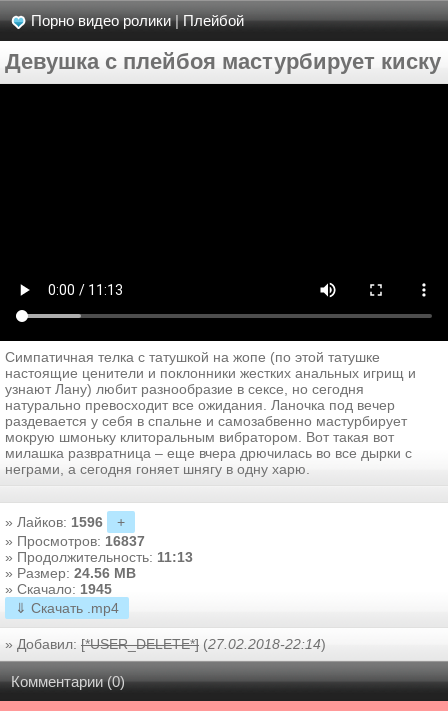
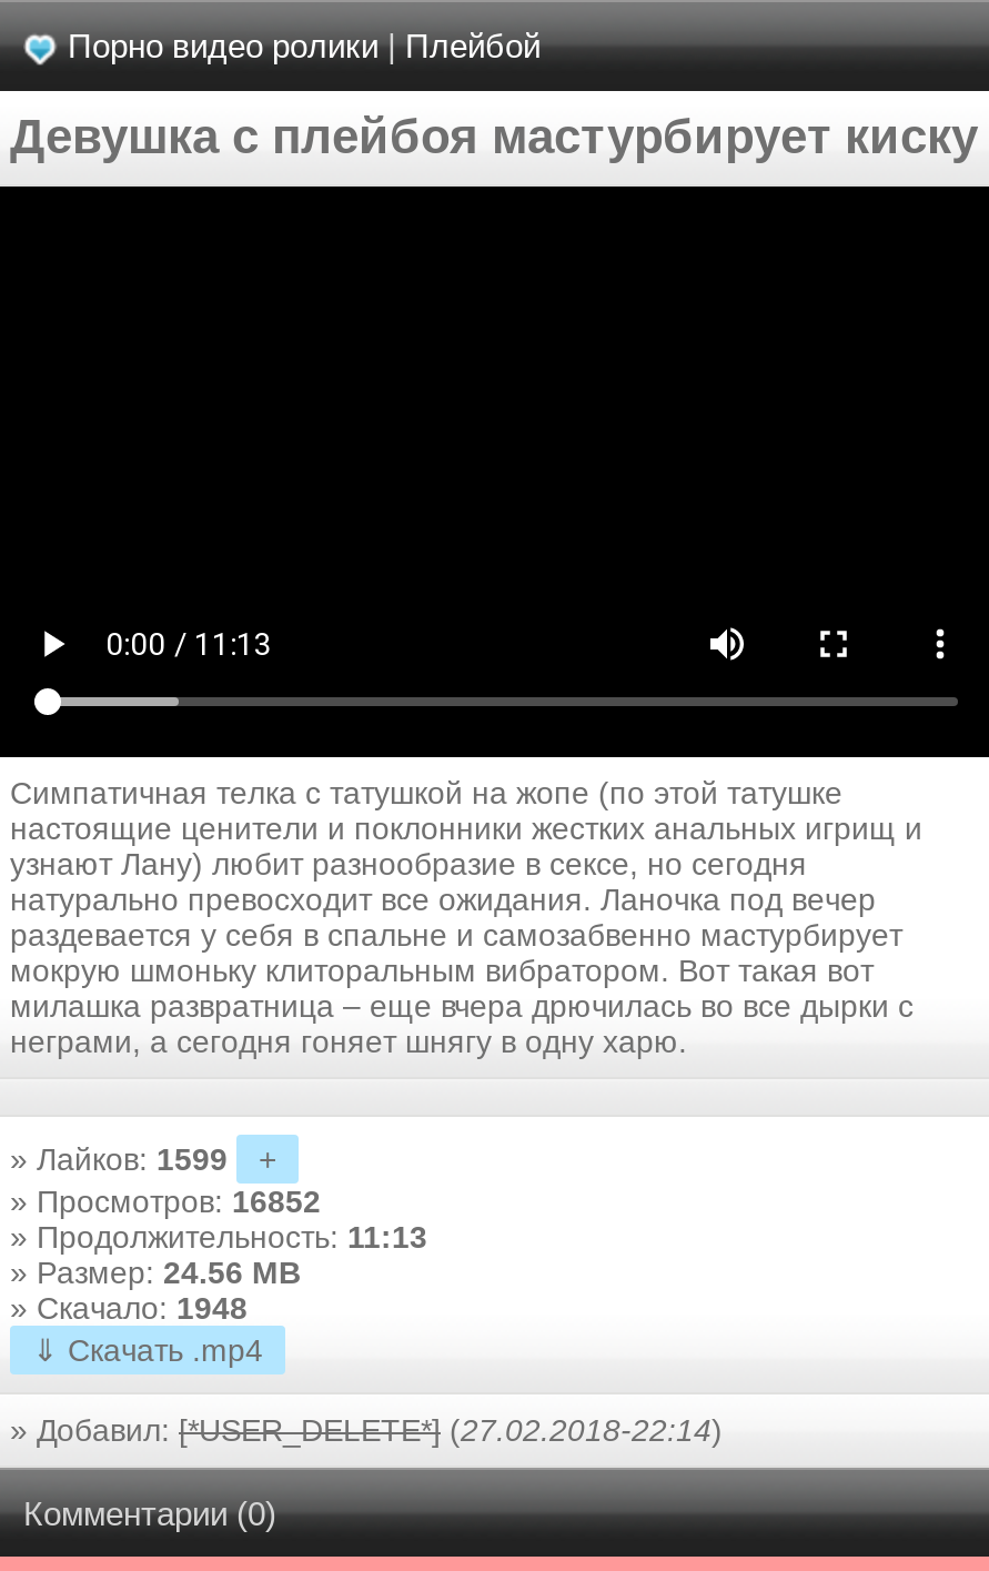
- » Лайков: 1596
+ » Лайков: 1599

- » Просмотров: 16837
+ » Просмотров: 16852

- » Скачало: 1945
+ » Скачало: 1948
